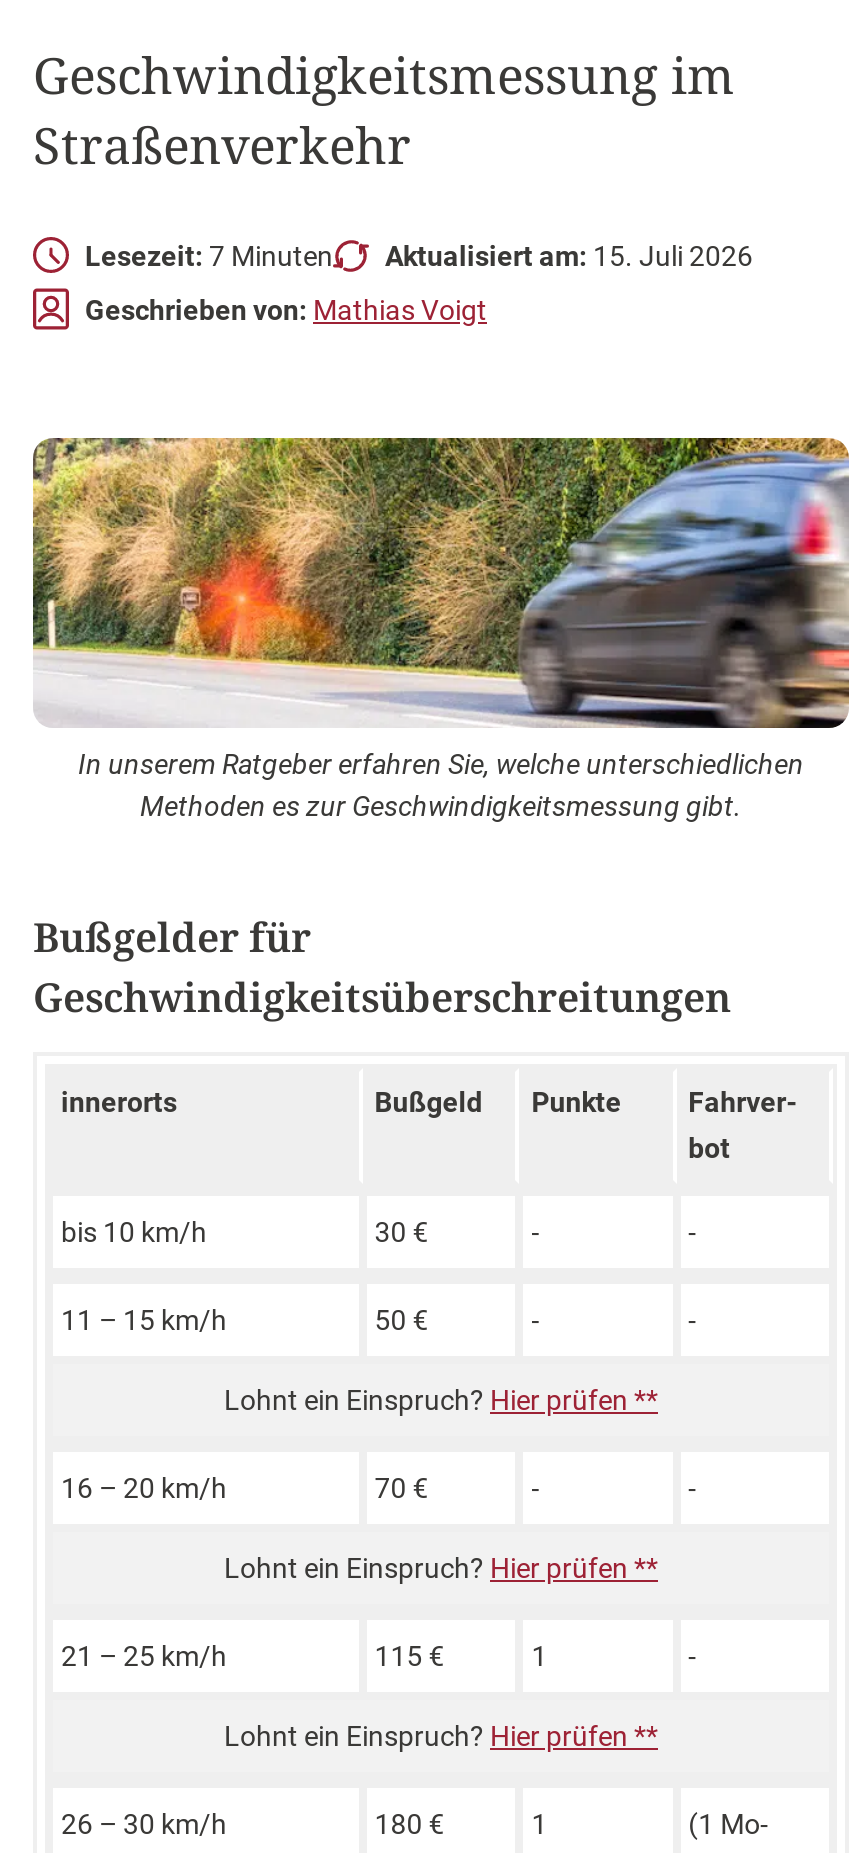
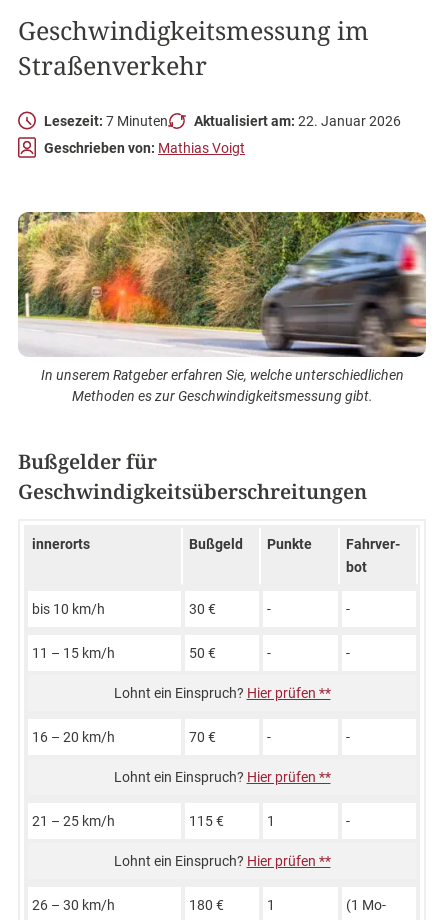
- Aktualisiert am: 15. Juli 2026
+ Aktualisiert am: 22. Januar 2026
